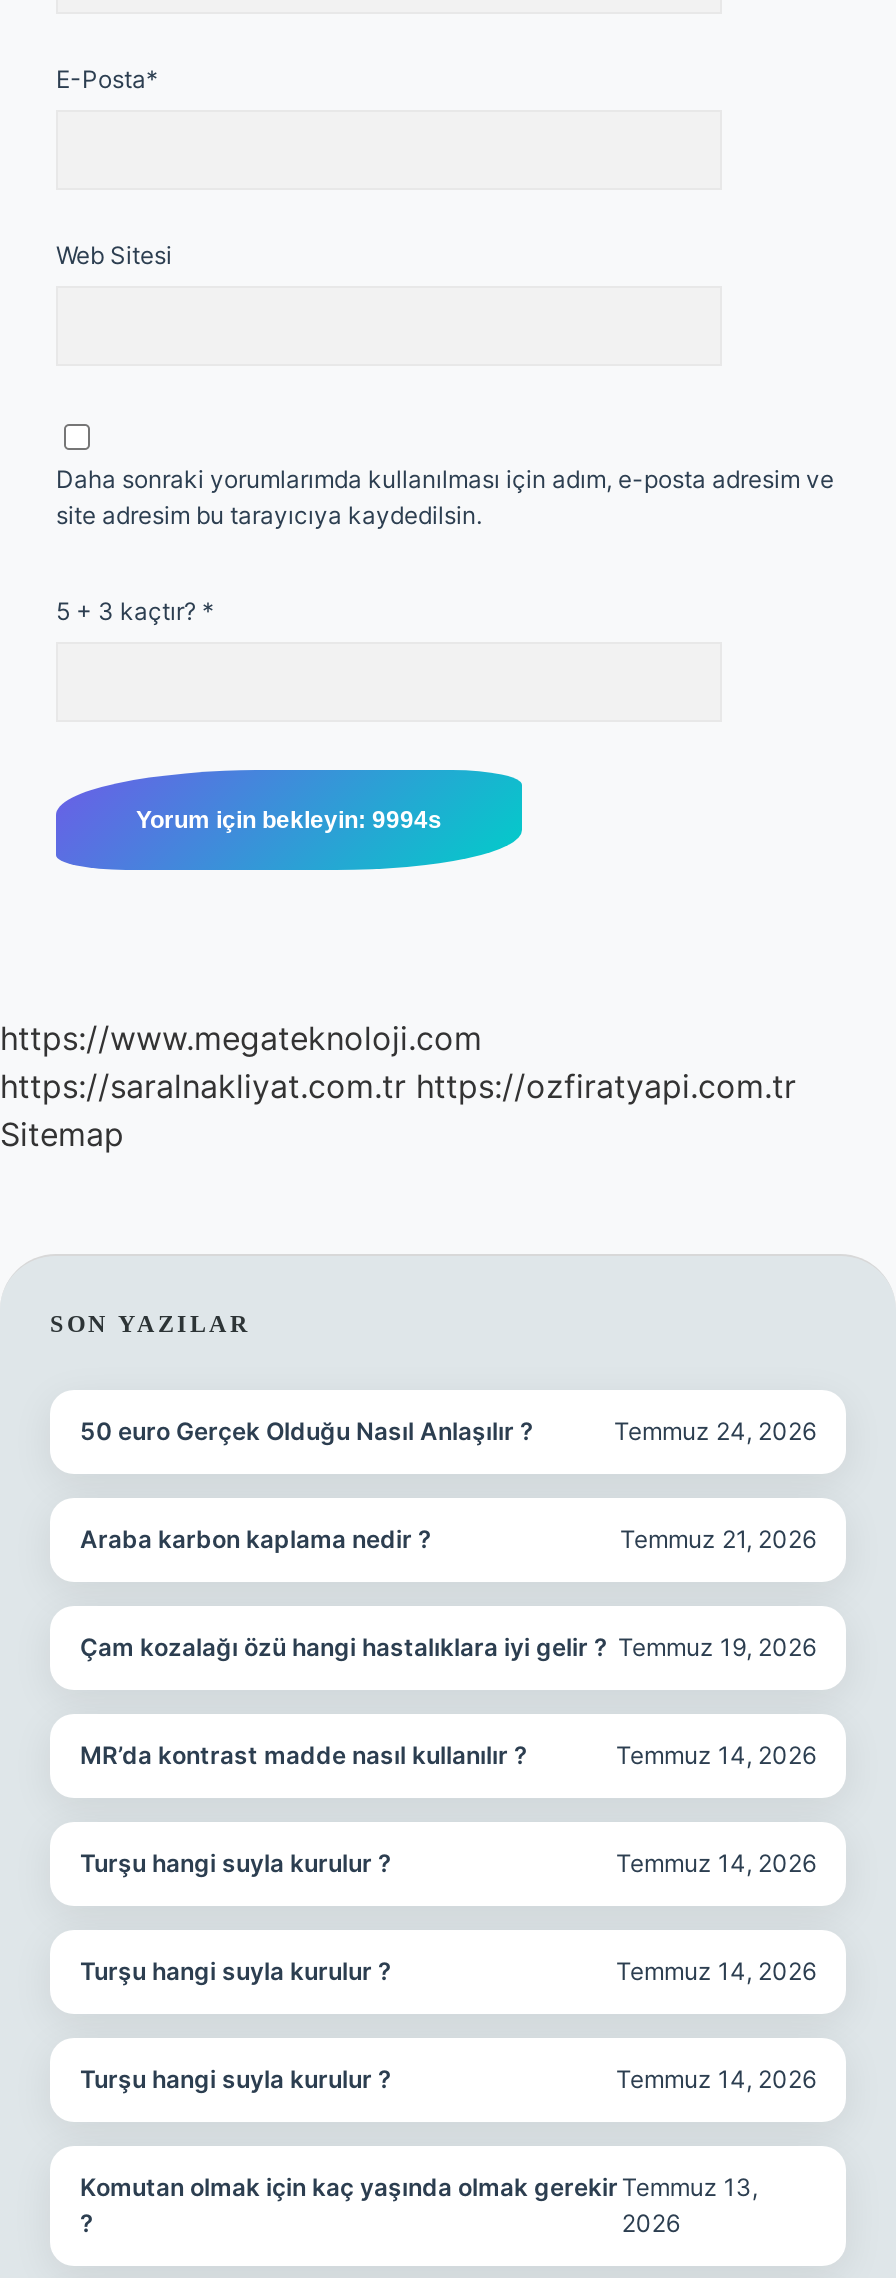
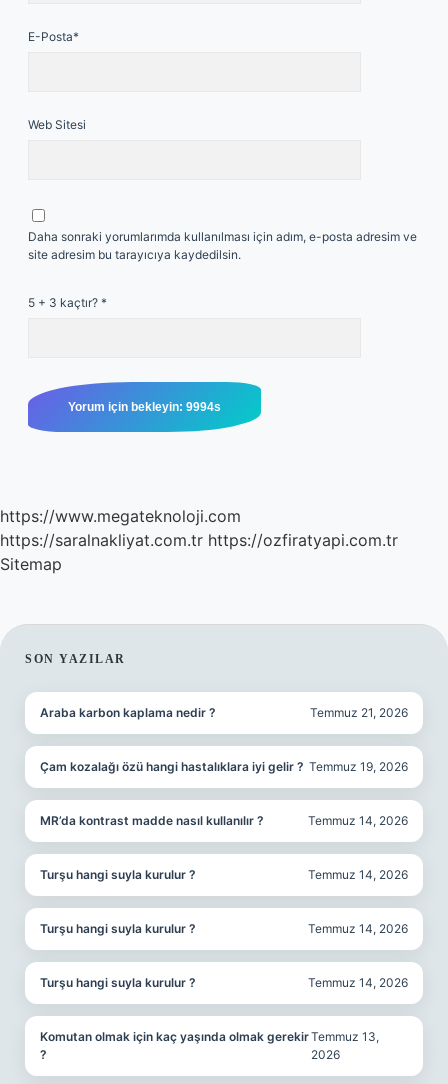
- 50 euro Gerçek Olduğu Nasıl Anlaşılır ?
- Temmuz 24, 2026
